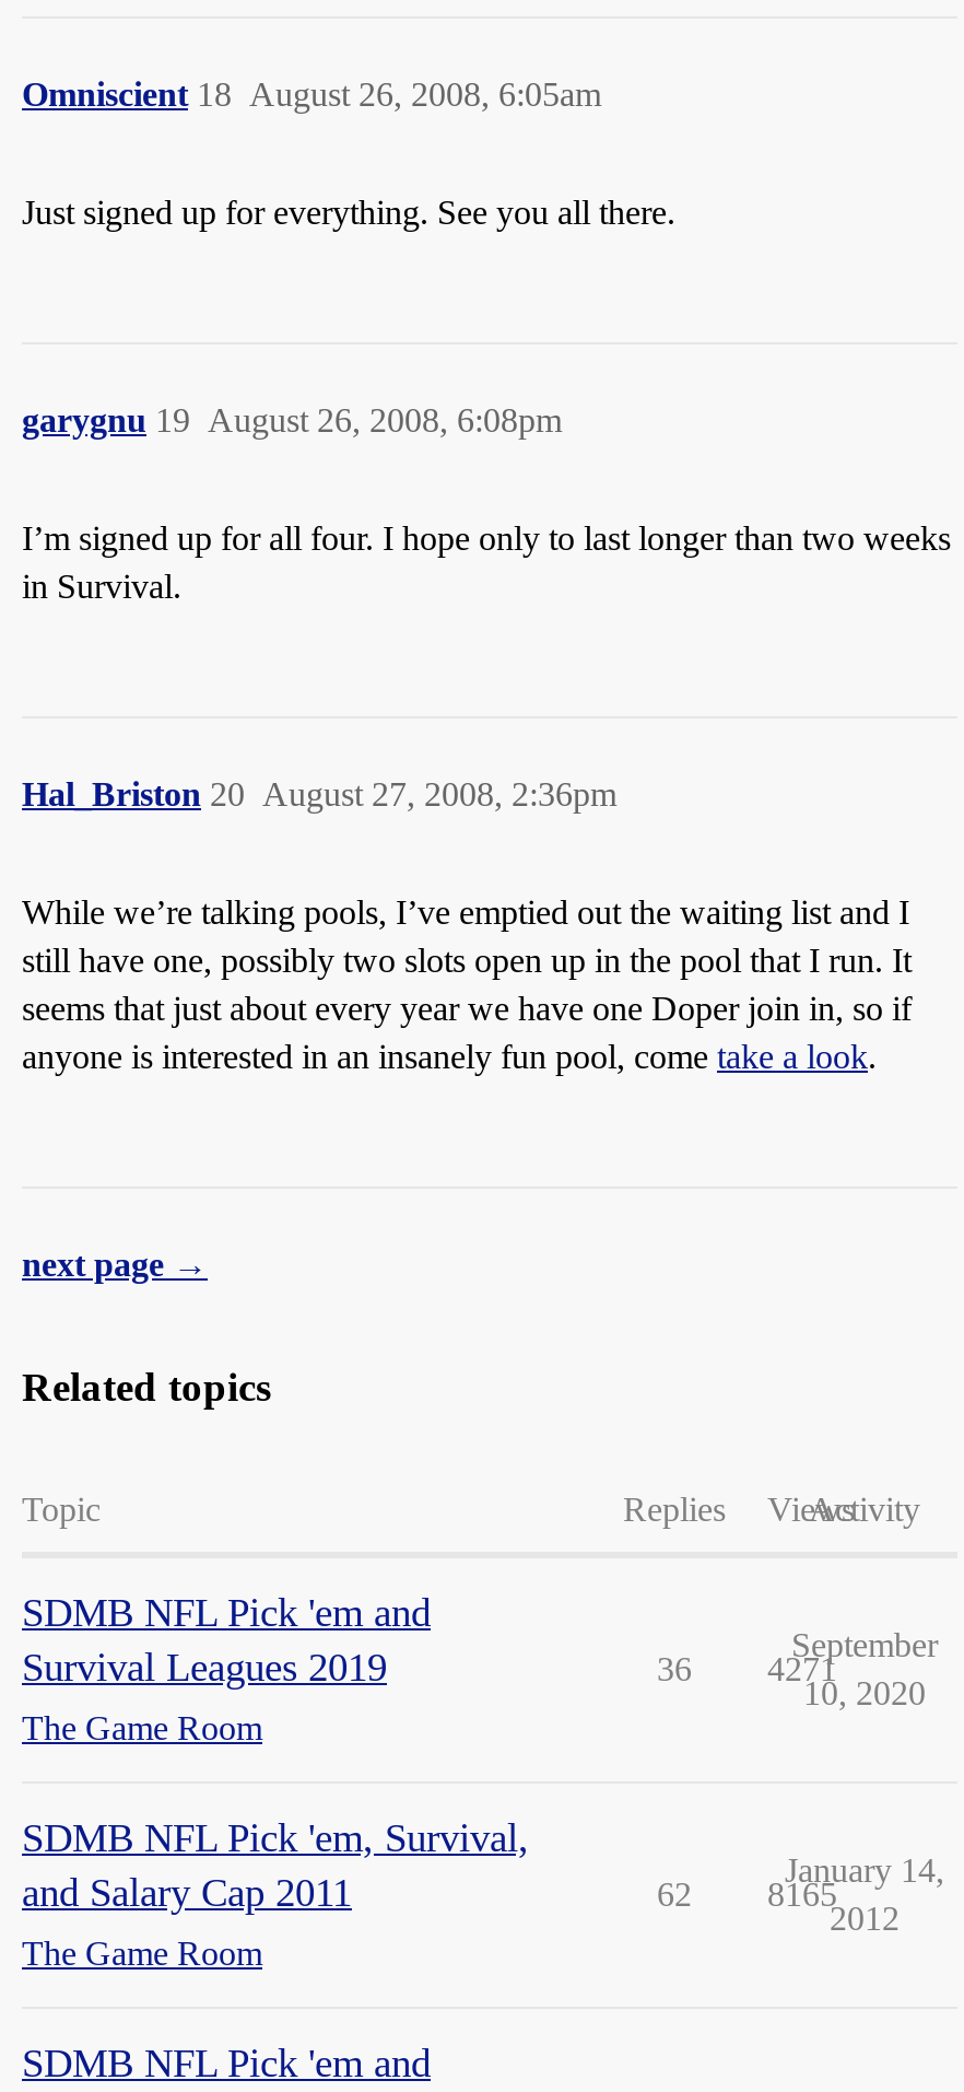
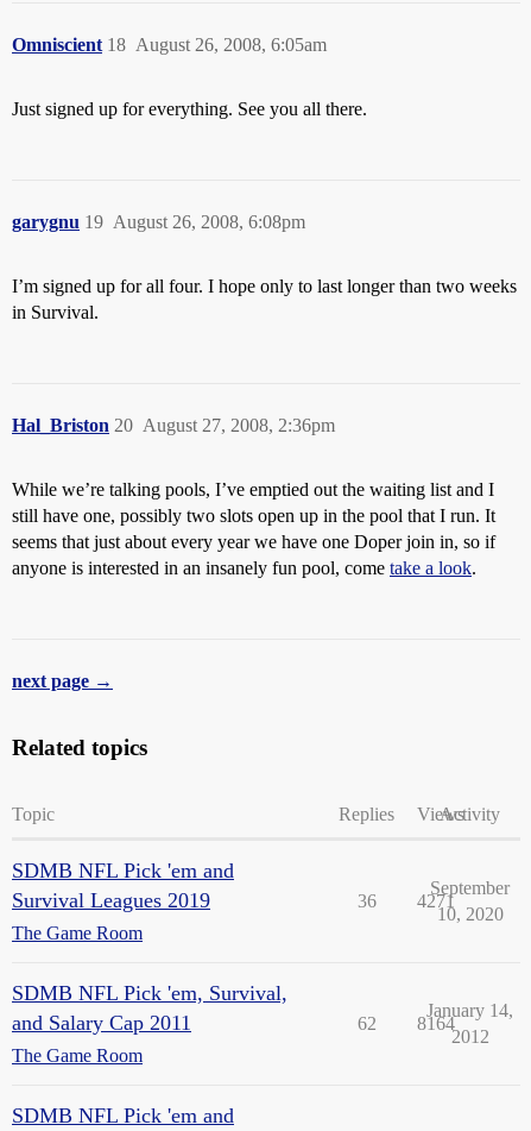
- 8165
+ 8164
